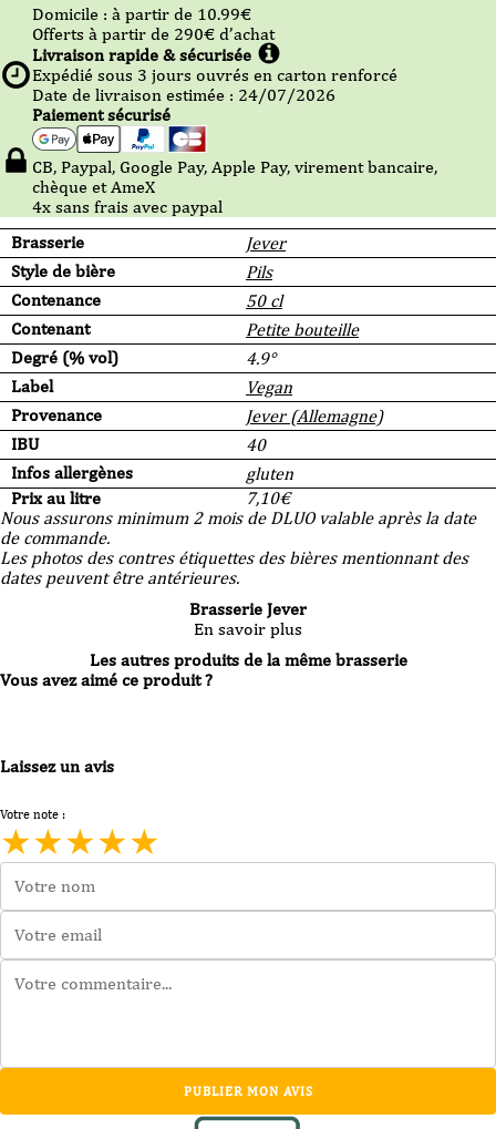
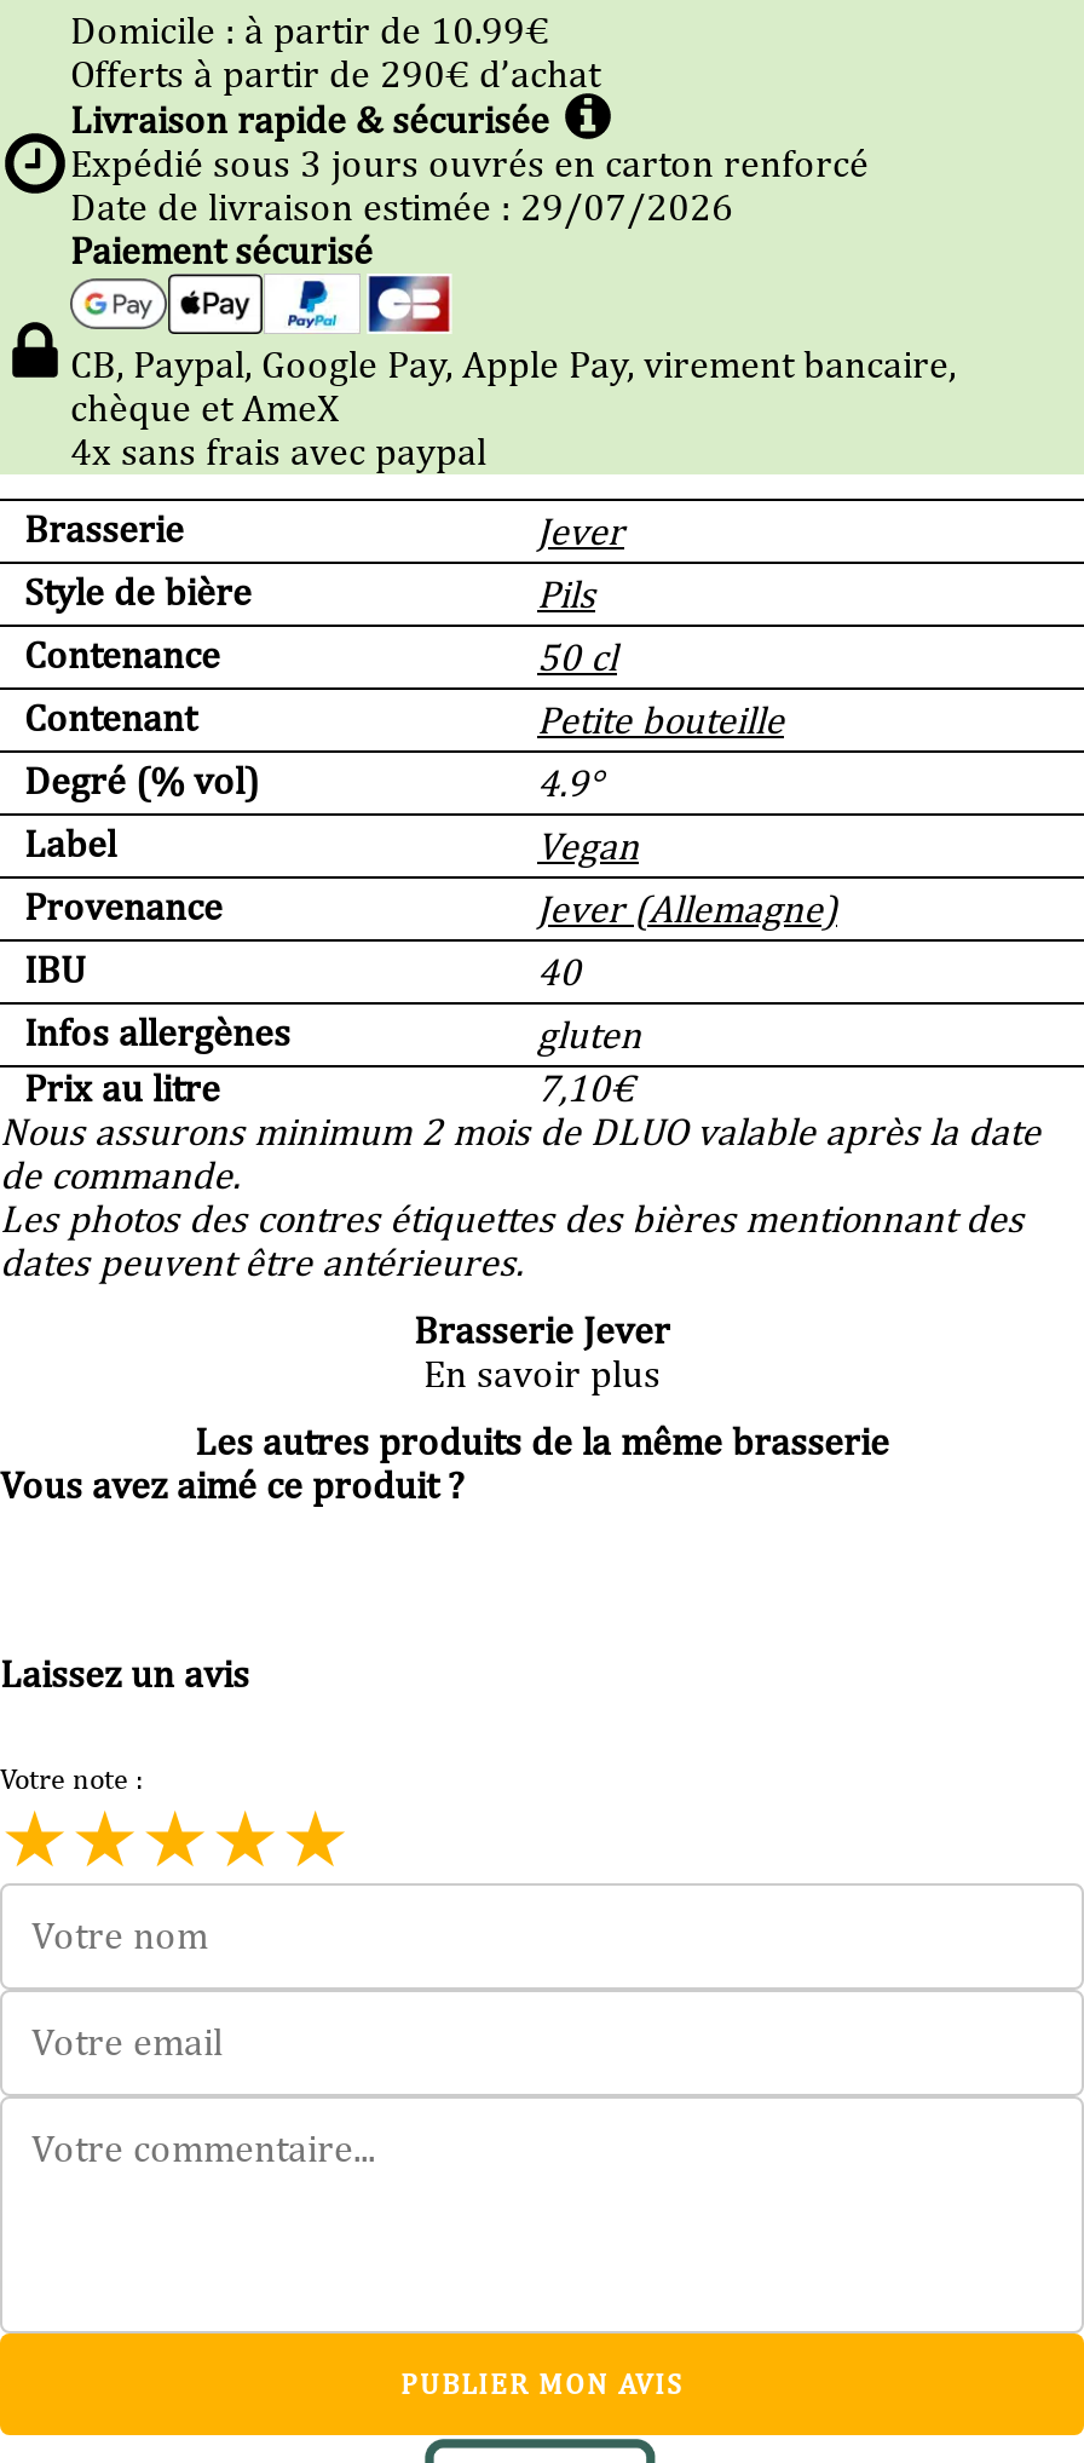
- Date de livraison estimée : 24/07/2026
+ Date de livraison estimée : 29/07/2026
